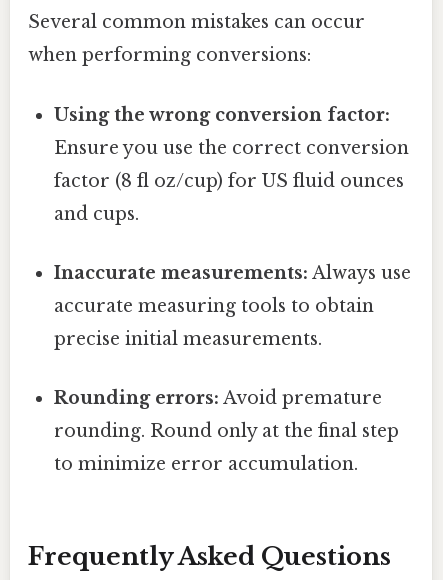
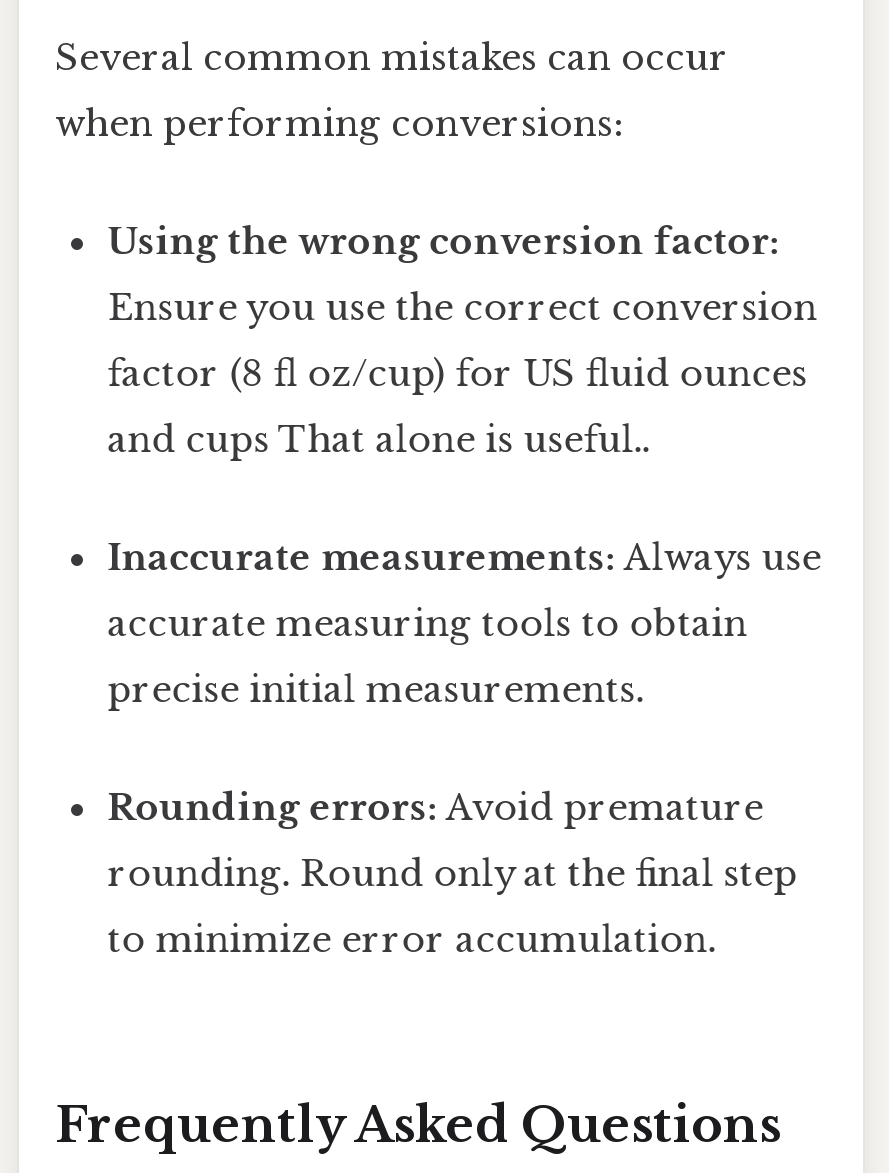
- and cups.
+ and cups That alone is useful..
